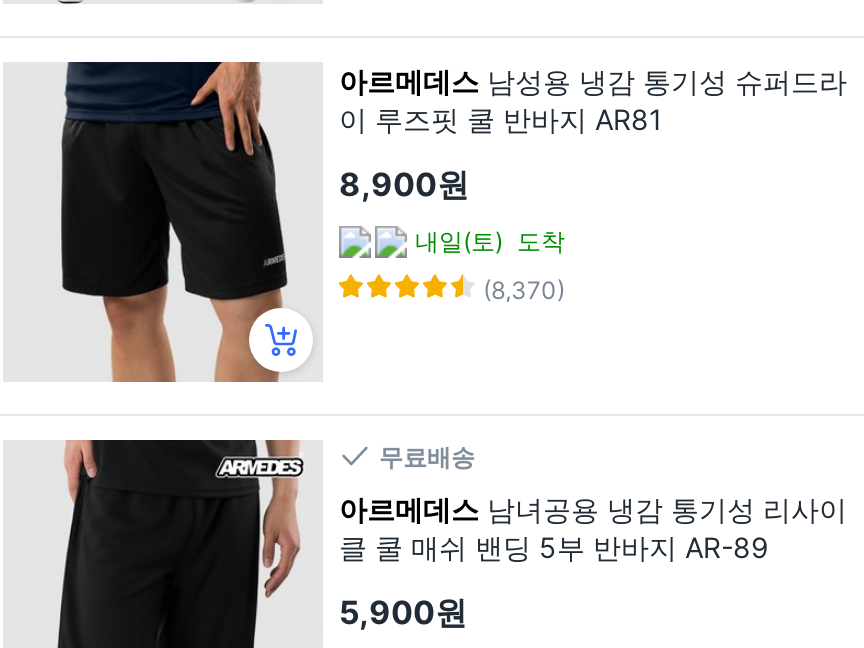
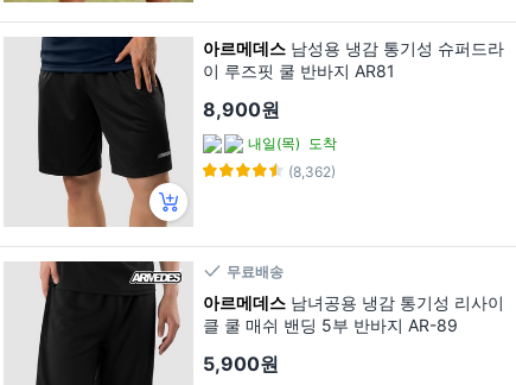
- 내일(토) 도착
+ 내일(목) 도착

- (8,370)
+ (8,362)
